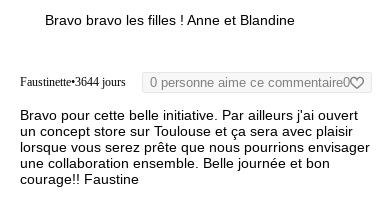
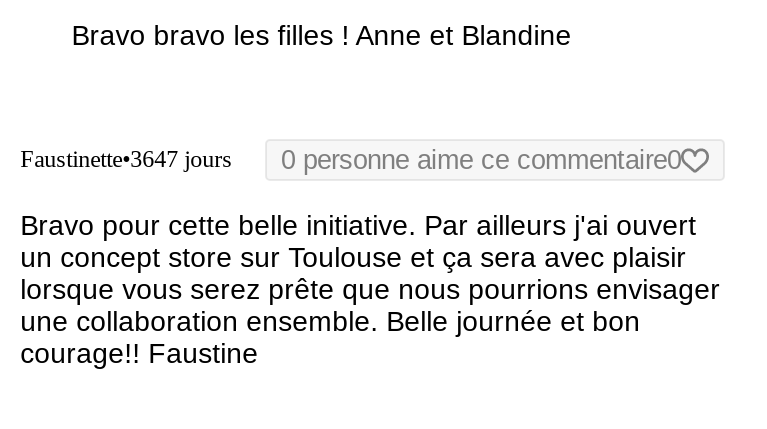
- Faustinette•3644 jours
+ Faustinette•3647 jours
